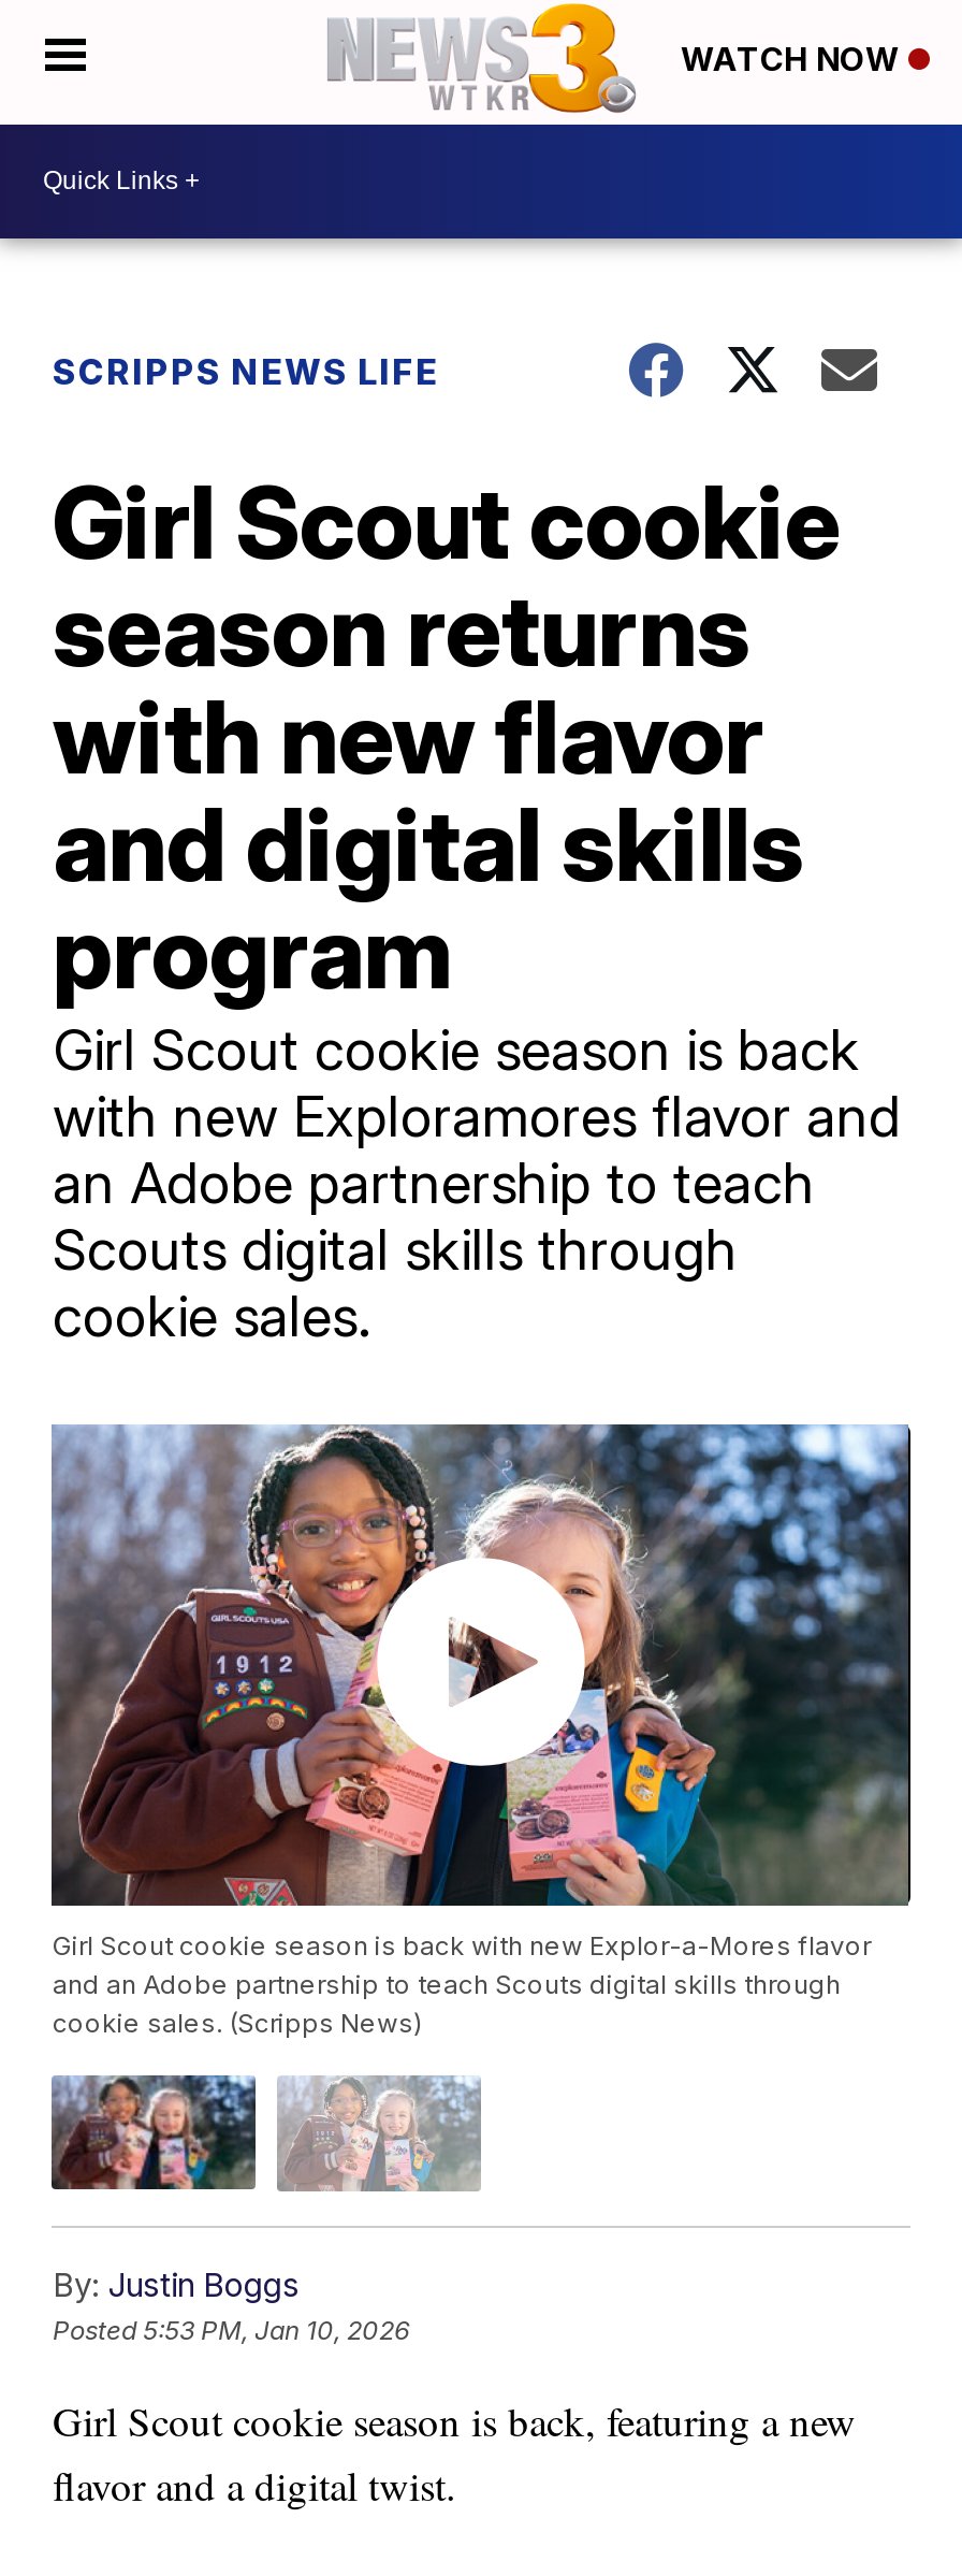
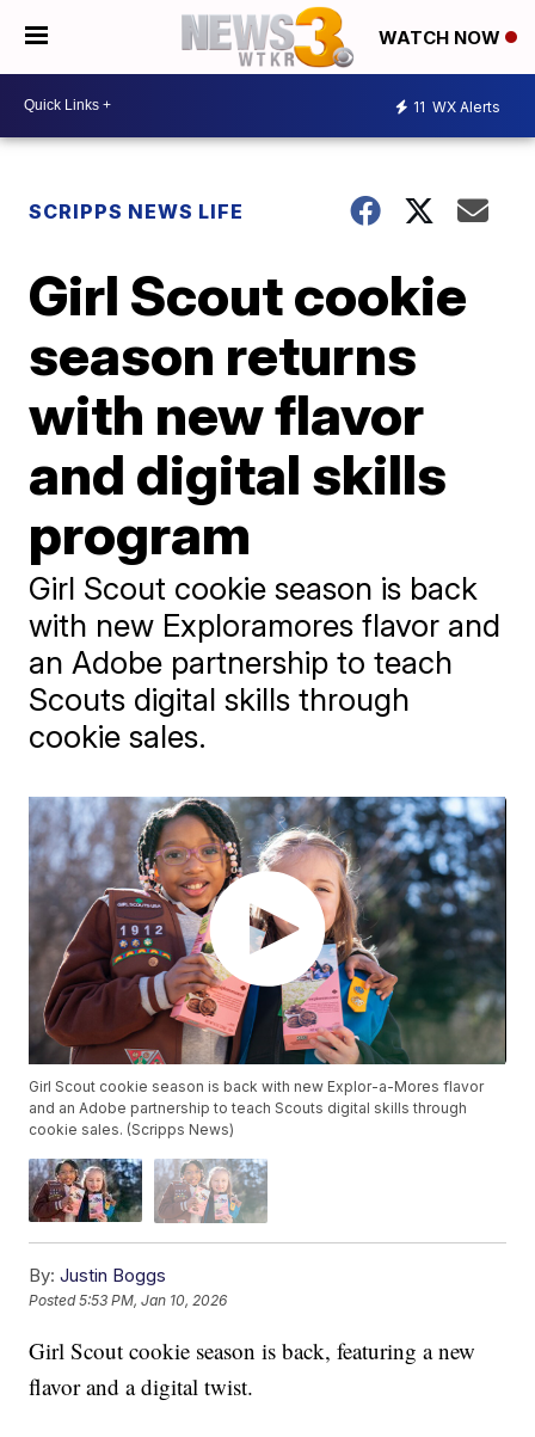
+ 11 WX Alerts
